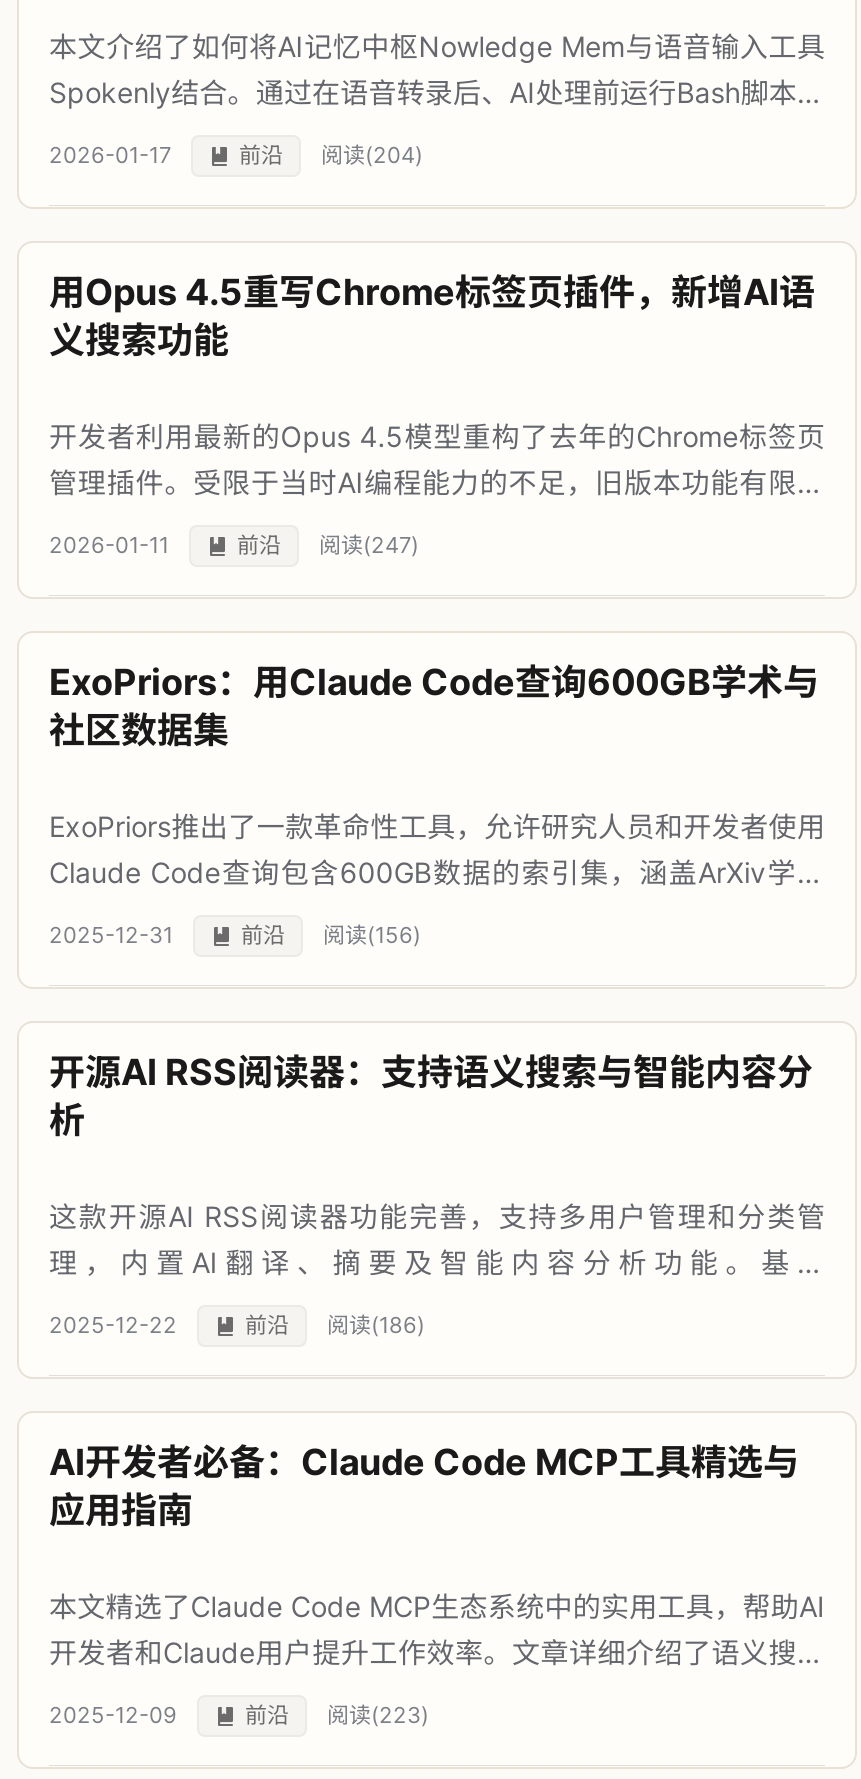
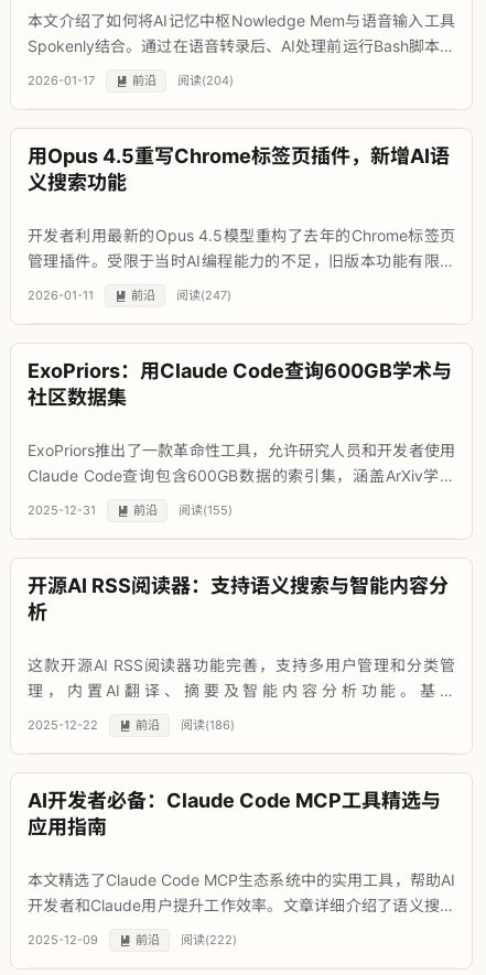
- 阅读(156)
+ 阅读(155)

- 阅读(223)
+ 阅读(222)
